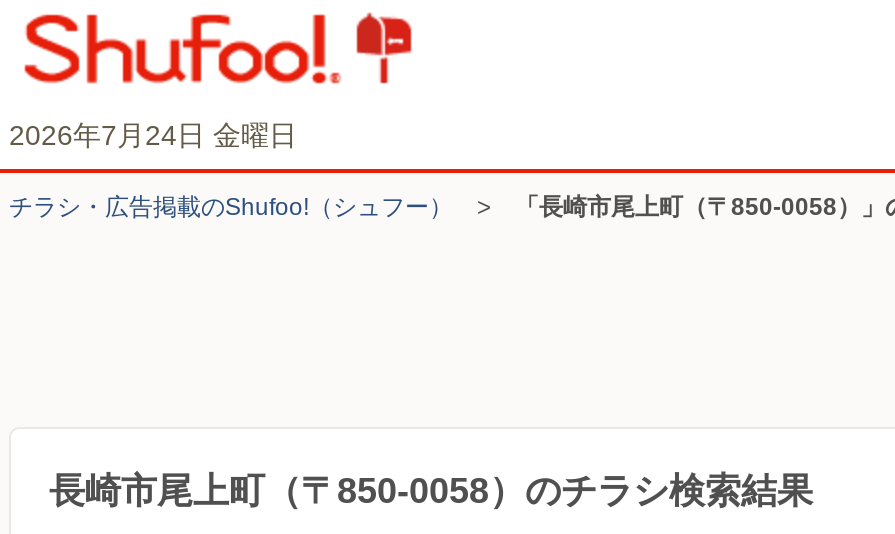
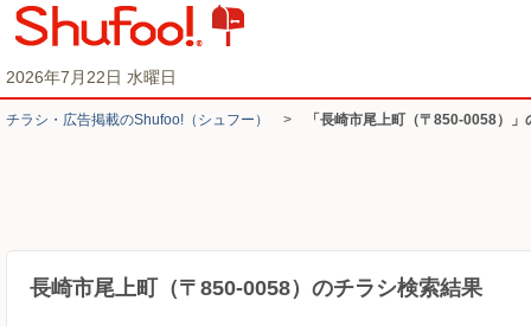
- 2026年7月24日 金曜日
+ 2026年7月22日 水曜日
